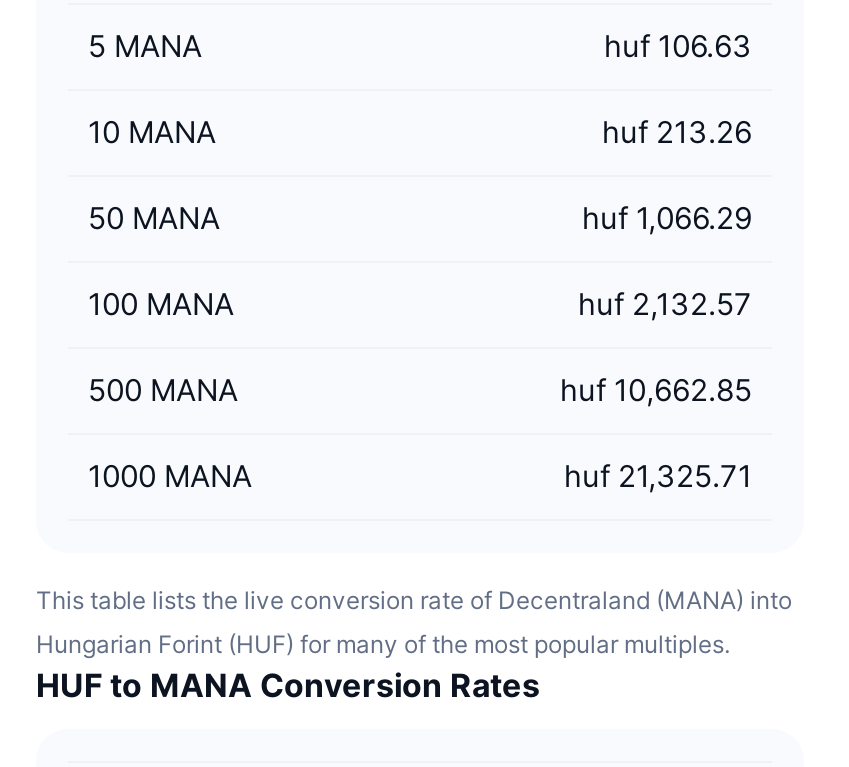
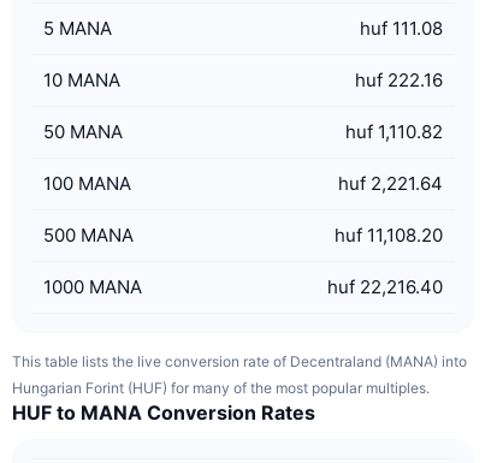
- huf 106.63
+ huf 111.08

- huf 213.26
+ huf 222.16

- huf 1,066.29
+ huf 1,110.82

- huf 2,132.57
+ huf 2,221.64

- huf 10,662.85
+ huf 11,108.20

- huf 21,325.71
+ huf 22,216.40
